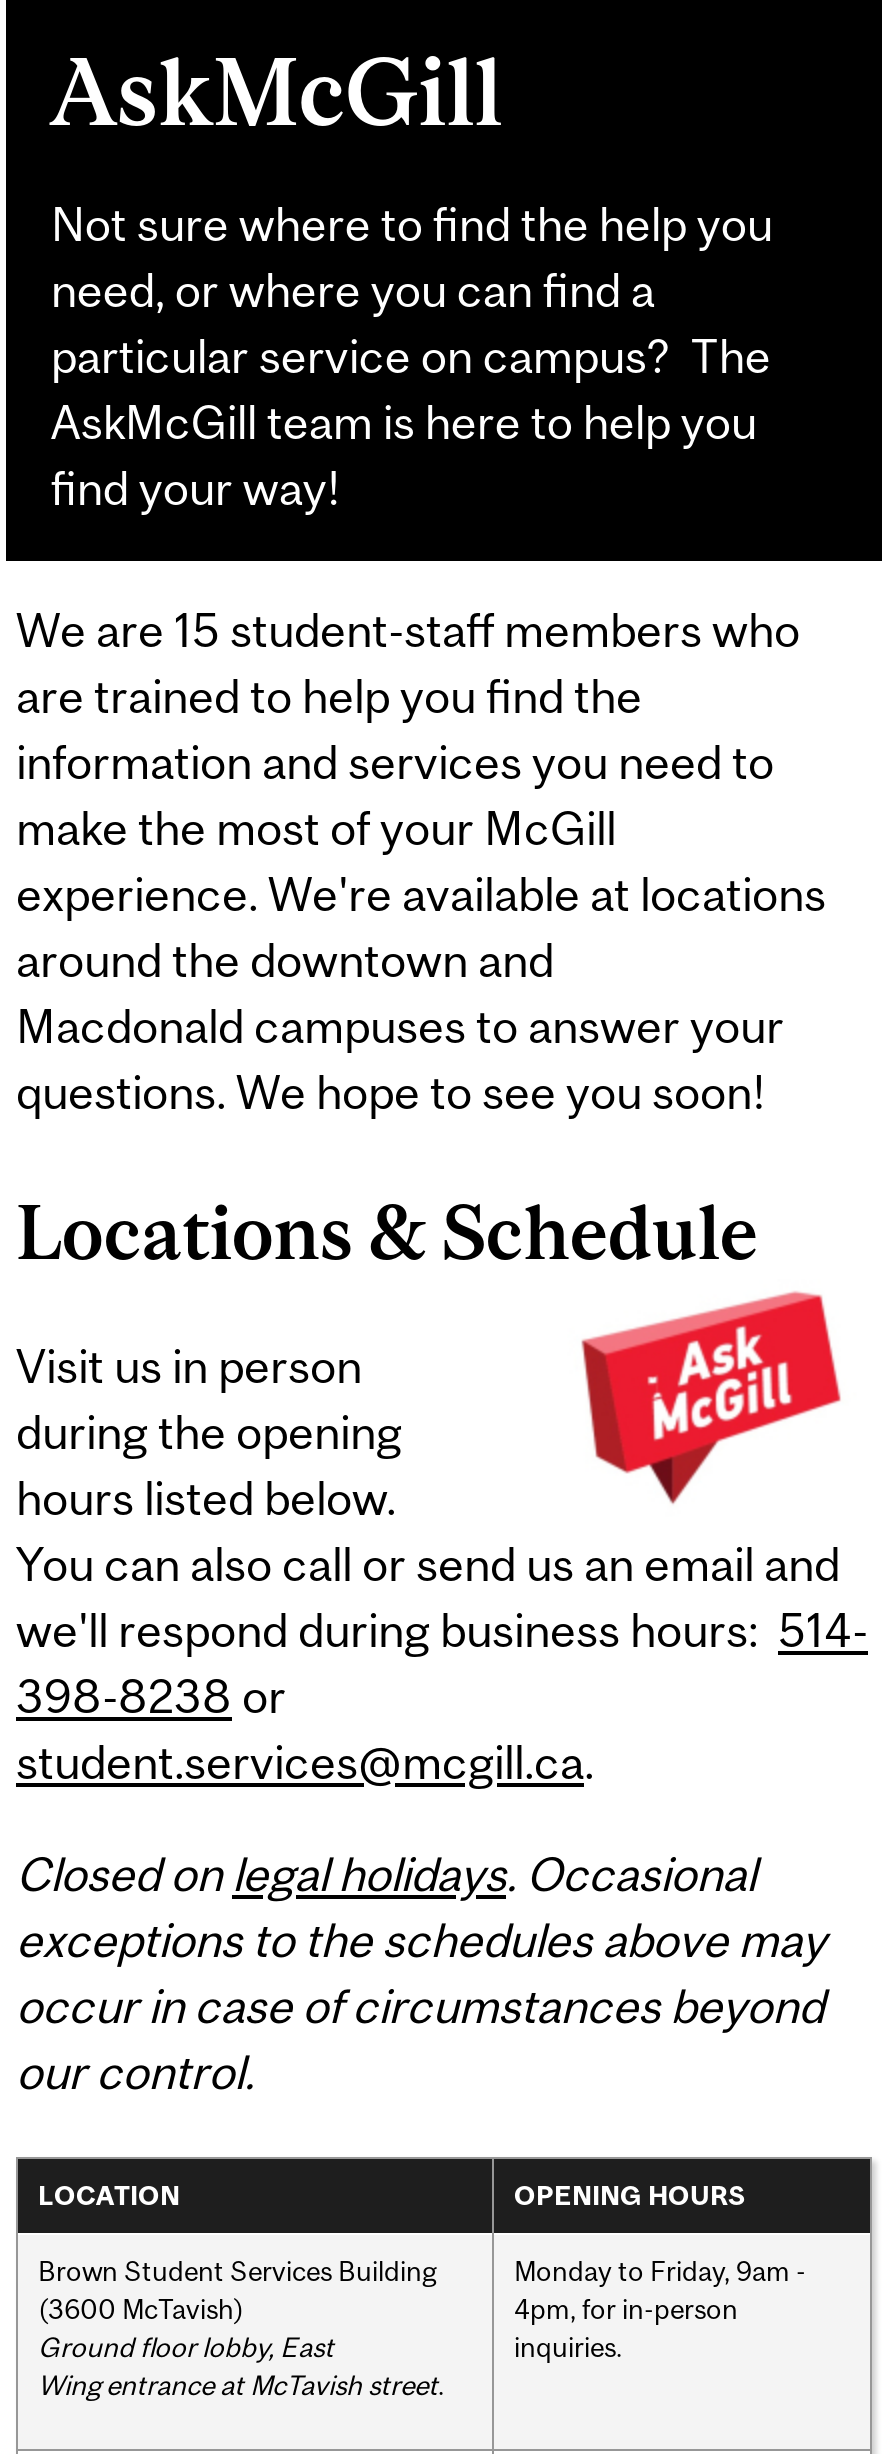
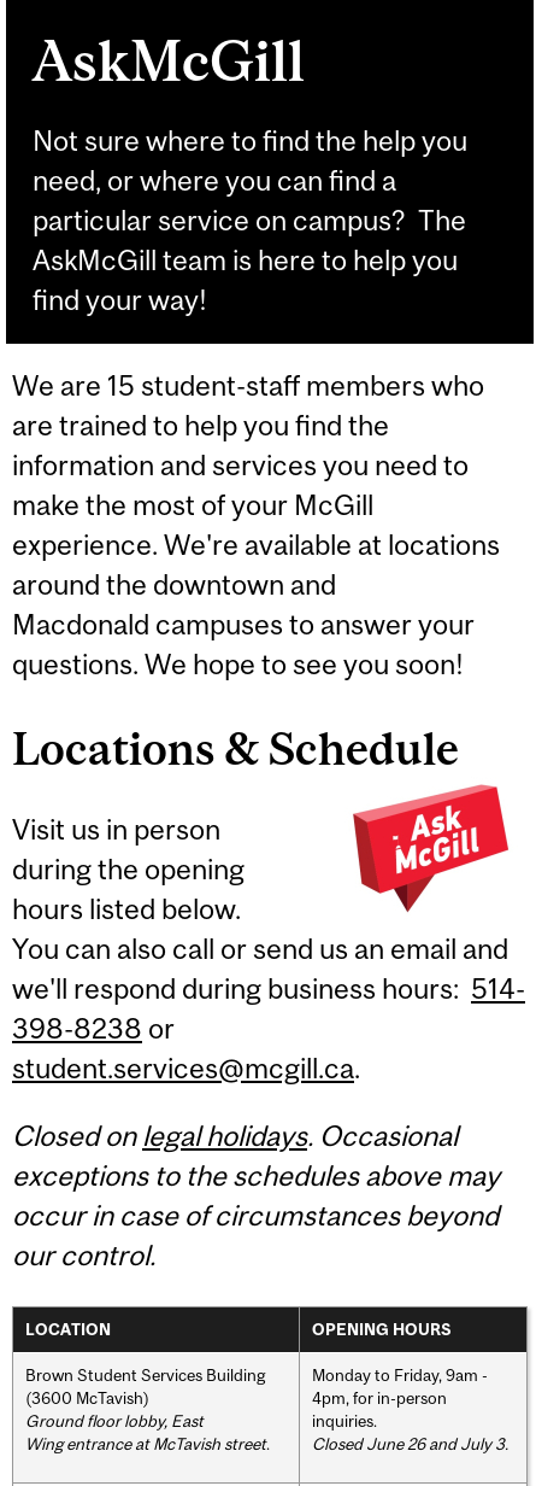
+ Closed June 26 and July 3.
